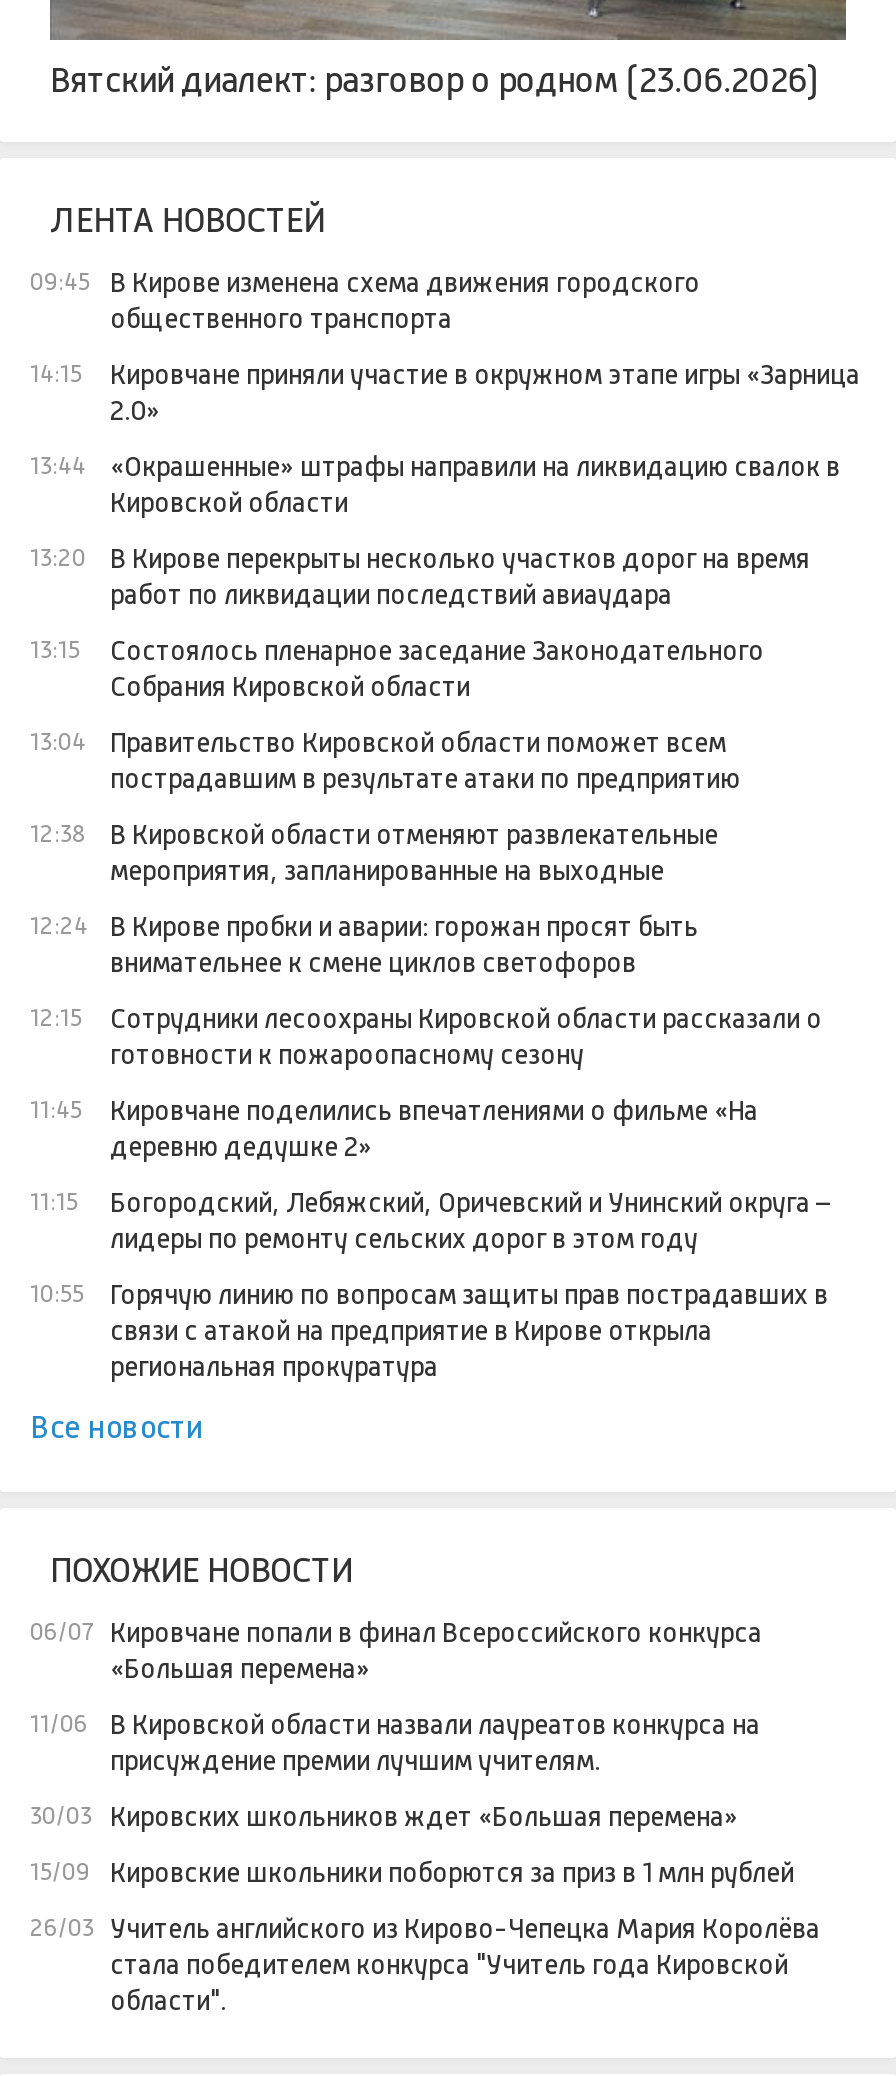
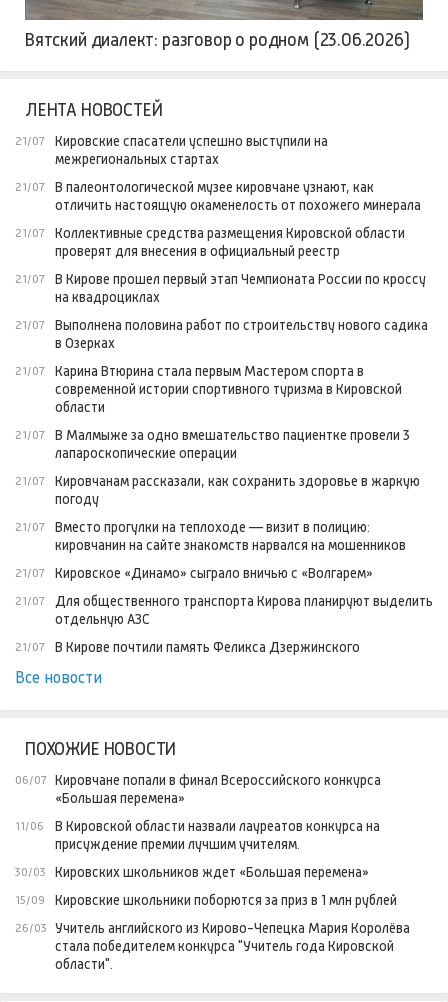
- 09:45
- В Кирове изменена схема движения городского
- общественного транспорта
+ 21/07
+ Кировские спасатели успешно выступили на
+ межрегиональных стартах

- 14:15
- Кировчане приняли участие в окружном этапе игры «Зарница
- 2.0»
+ 21/07
+ В палеонтологической музее кировчане узнают, как
+ отличить настоящую окаменелость от похожего минерала

- 13:44
- «Окрашенные» штрафы направили на ликвидацию свалок в
- Кировской области
+ 21/07
+ Коллективные средства размещения Кировской области
+ проверят для внесения в официальный реестр

- 13:20
- В Кирове перекрыты несколько участков дорог на время
- работ по ликвидации последствий авиаудара
+ 21/07
+ В Кирове прошел первый этап Чемпионата России по кроссу
+ на квадроциклах

- 13:15
- Состоялось пленарное заседание Законодательного
- Собрания Кировской области
+ 21/07
+ Выполнена половина работ по строительству нового садика
+ в Озерках

- 13:04
- Правительство Кировской области поможет всем
- пострадавшим в результате атаки по предприятию
+ 21/07
+ Карина Втюрина стала первым Мастером спорта в
+ современной истории спортивного туризма в Кировской
+ области

- 12:38
- В Кировской области отменяют развлекательные
- мероприятия, запланированные на выходные
+ 21/07
+ В Малмыже за одно вмешательство пациентке провели 3
+ лапароскопические операции

- 12:24
- В Кирове пробки и аварии: горожан просят быть
- внимательнее к смене циклов светофоров
+ 21/07
+ Кировчанам рассказали, как сохранить здоровье в жаркую
+ погоду

- 12:15
- Сотрудники лесоохраны Кировской области рассказали о
- готовности к пожароопасному сезону
+ 21/07
+ Вместо прогулки на теплоходе — визит в полицию:
+ кировчанин на сайте знакомств нарвался на мошенников

- 11:45
- Кировчане поделились впечатлениями о фильме «На
- деревню дедушке 2»
+ 21/07
+ Кировское «Динамо» сыграло вничью с «Волгарем»

- 11:15
- Богородский, Лебяжский, Оричевский и Унинский округа –
- лидеры по ремонту сельских дорог в этом году
+ 21/07
+ Для общественного транспорта Кирова планируют выделить
+ отдельную АЗС

- 10:55
- Горячую линию по вопросам защиты прав пострадавших в
- связи с атакой на предприятие в Кирове открыла
- региональная прокуратура
+ 21/07
+ В Кирове почтили память Феликса Дзержинского
